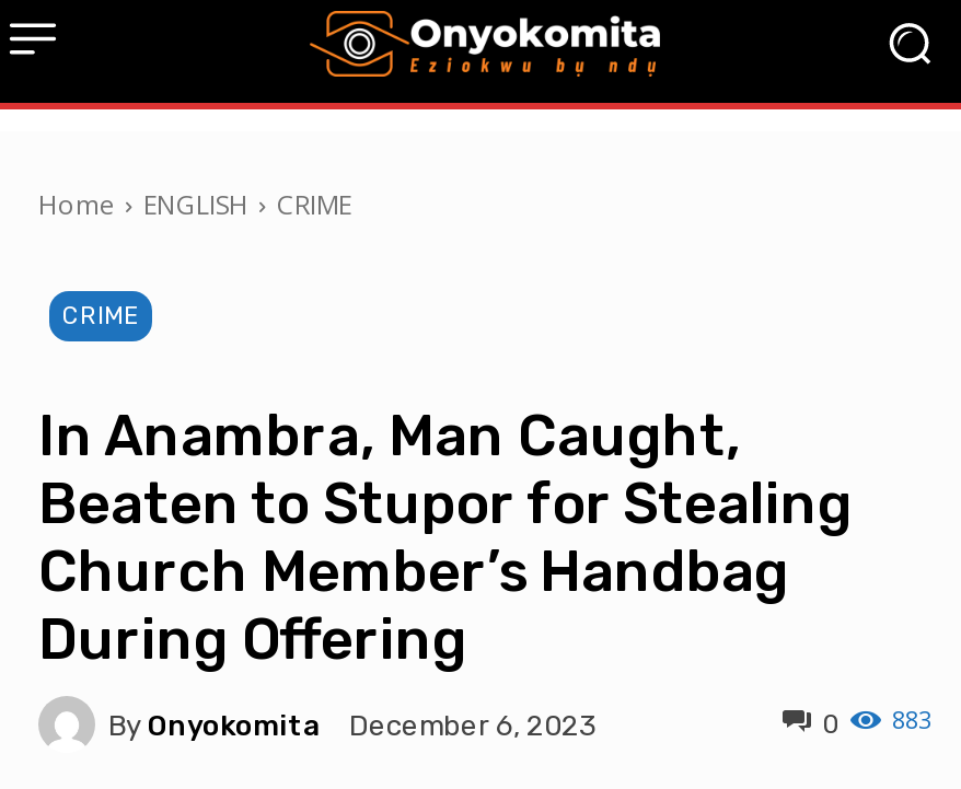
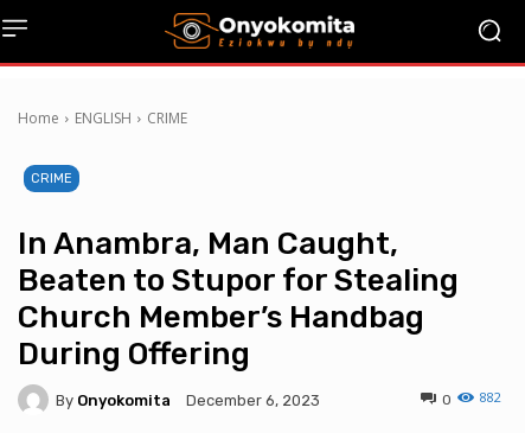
- 0 883
+ 0 882
